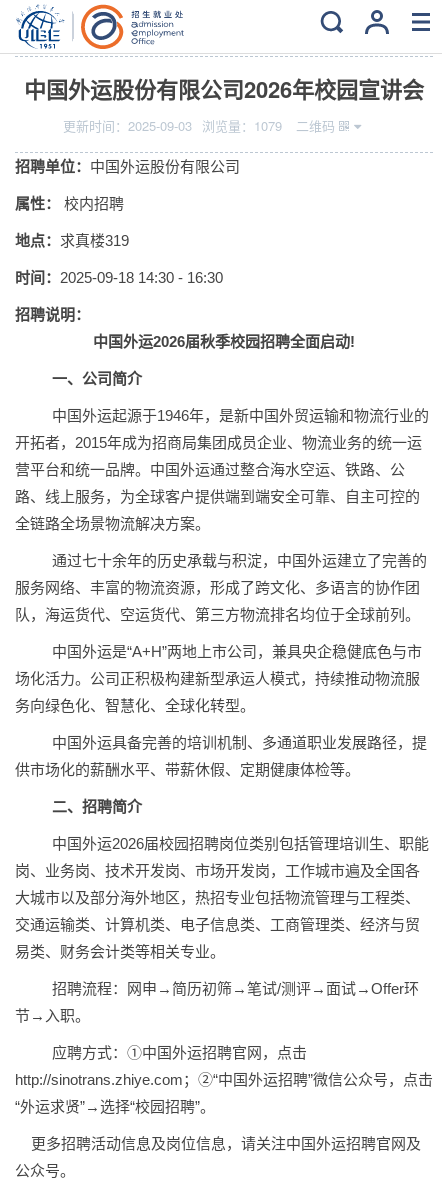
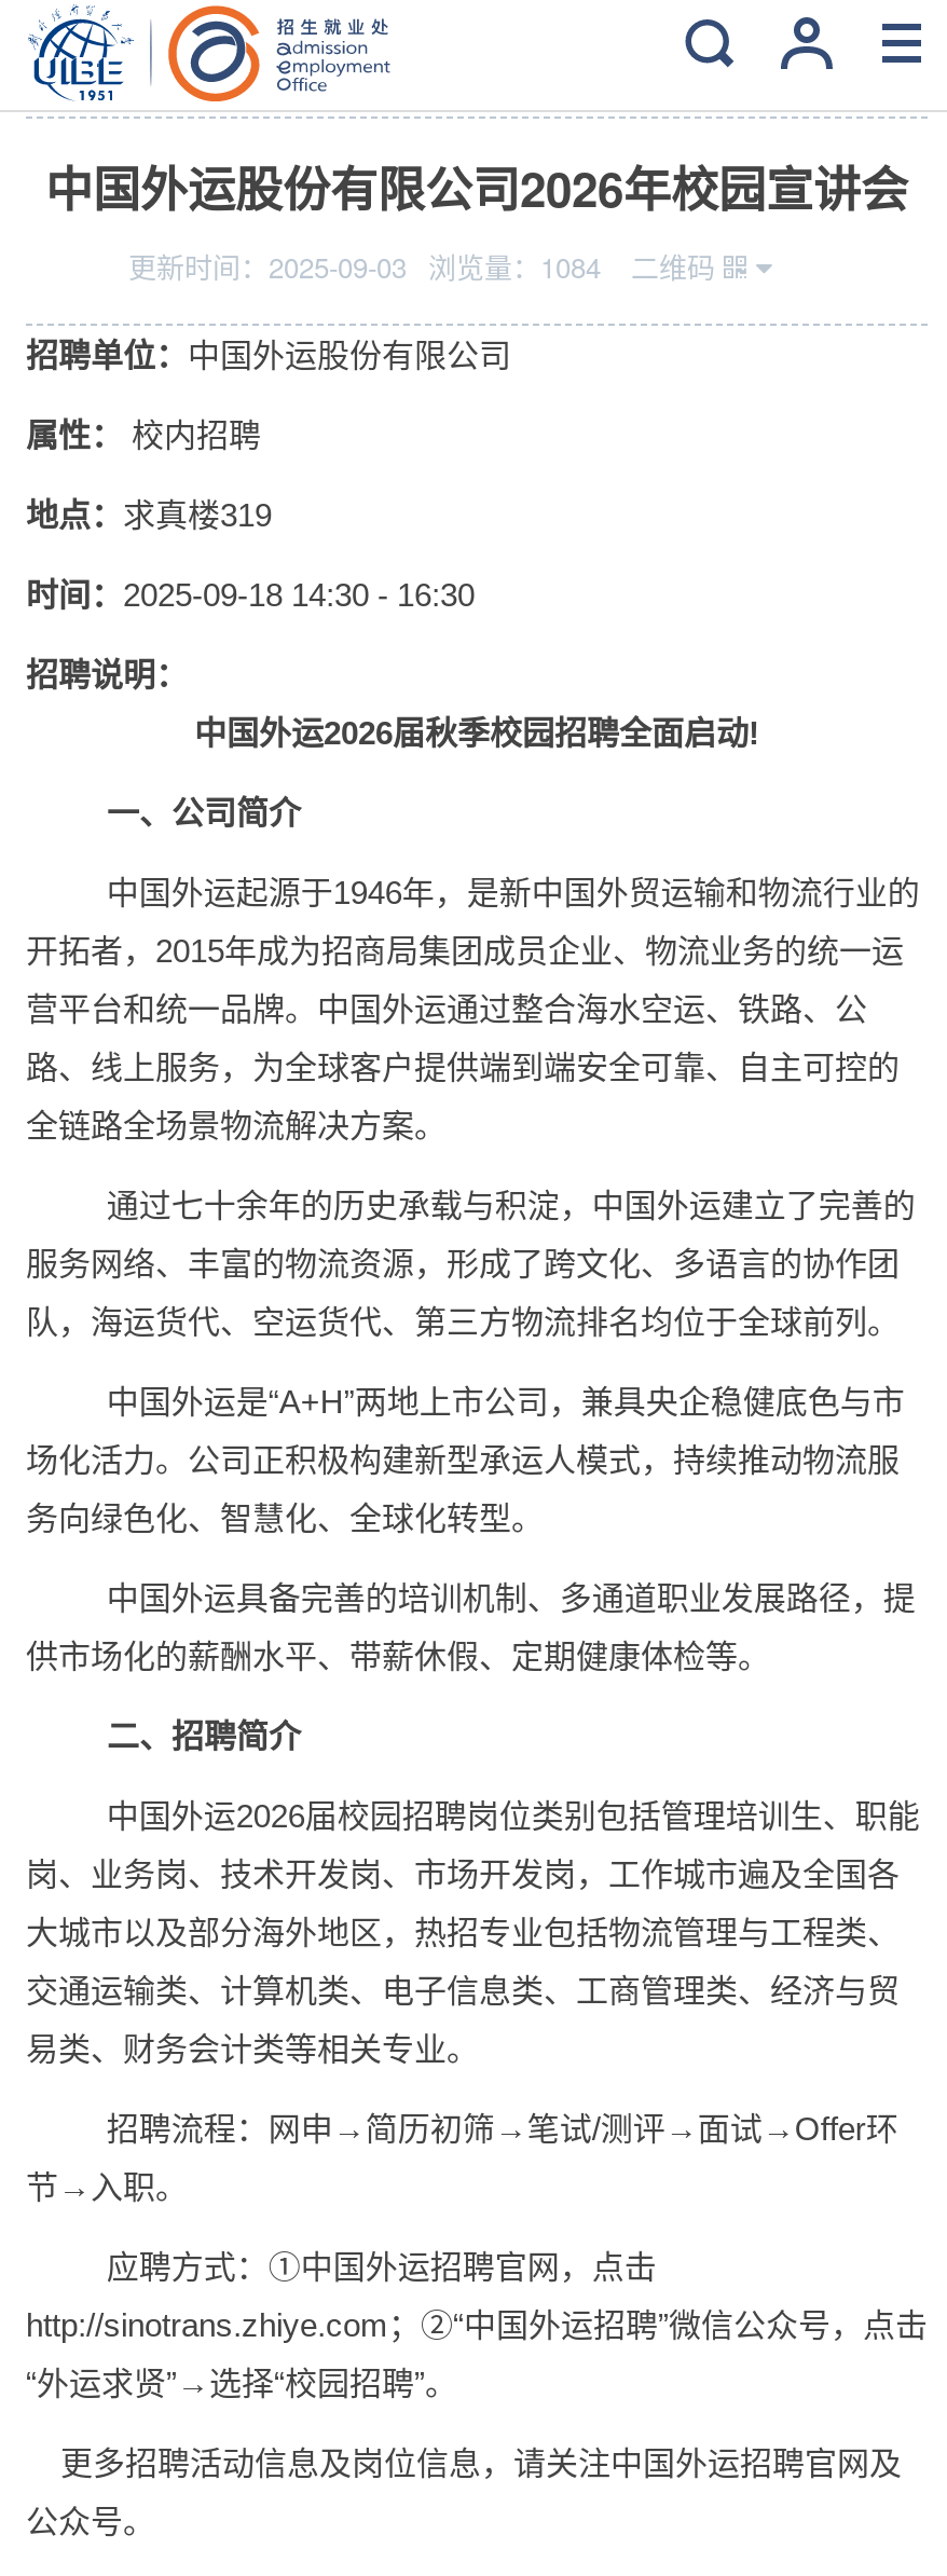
- 更新时间：2025-09-03 浏览量：1079
+ 更新时间：2025-09-03 浏览量：1084
